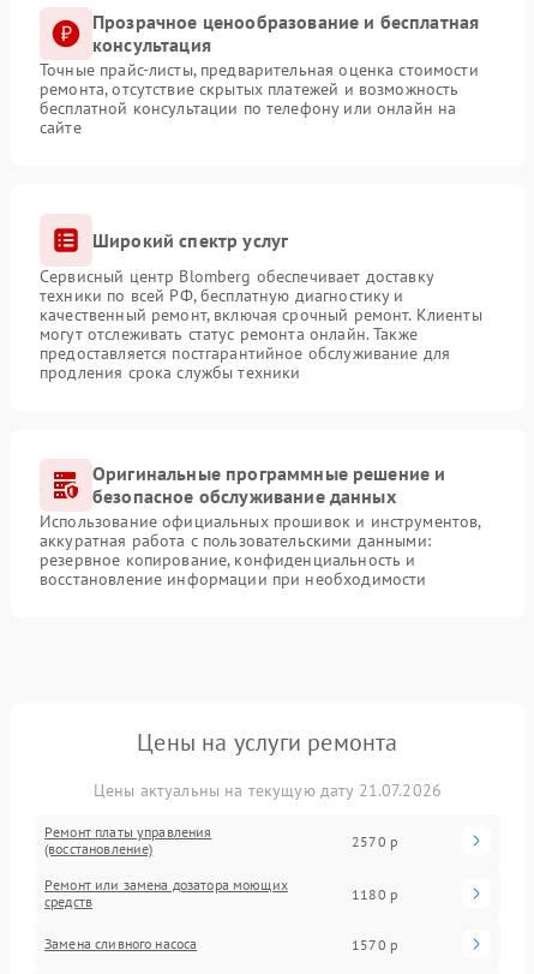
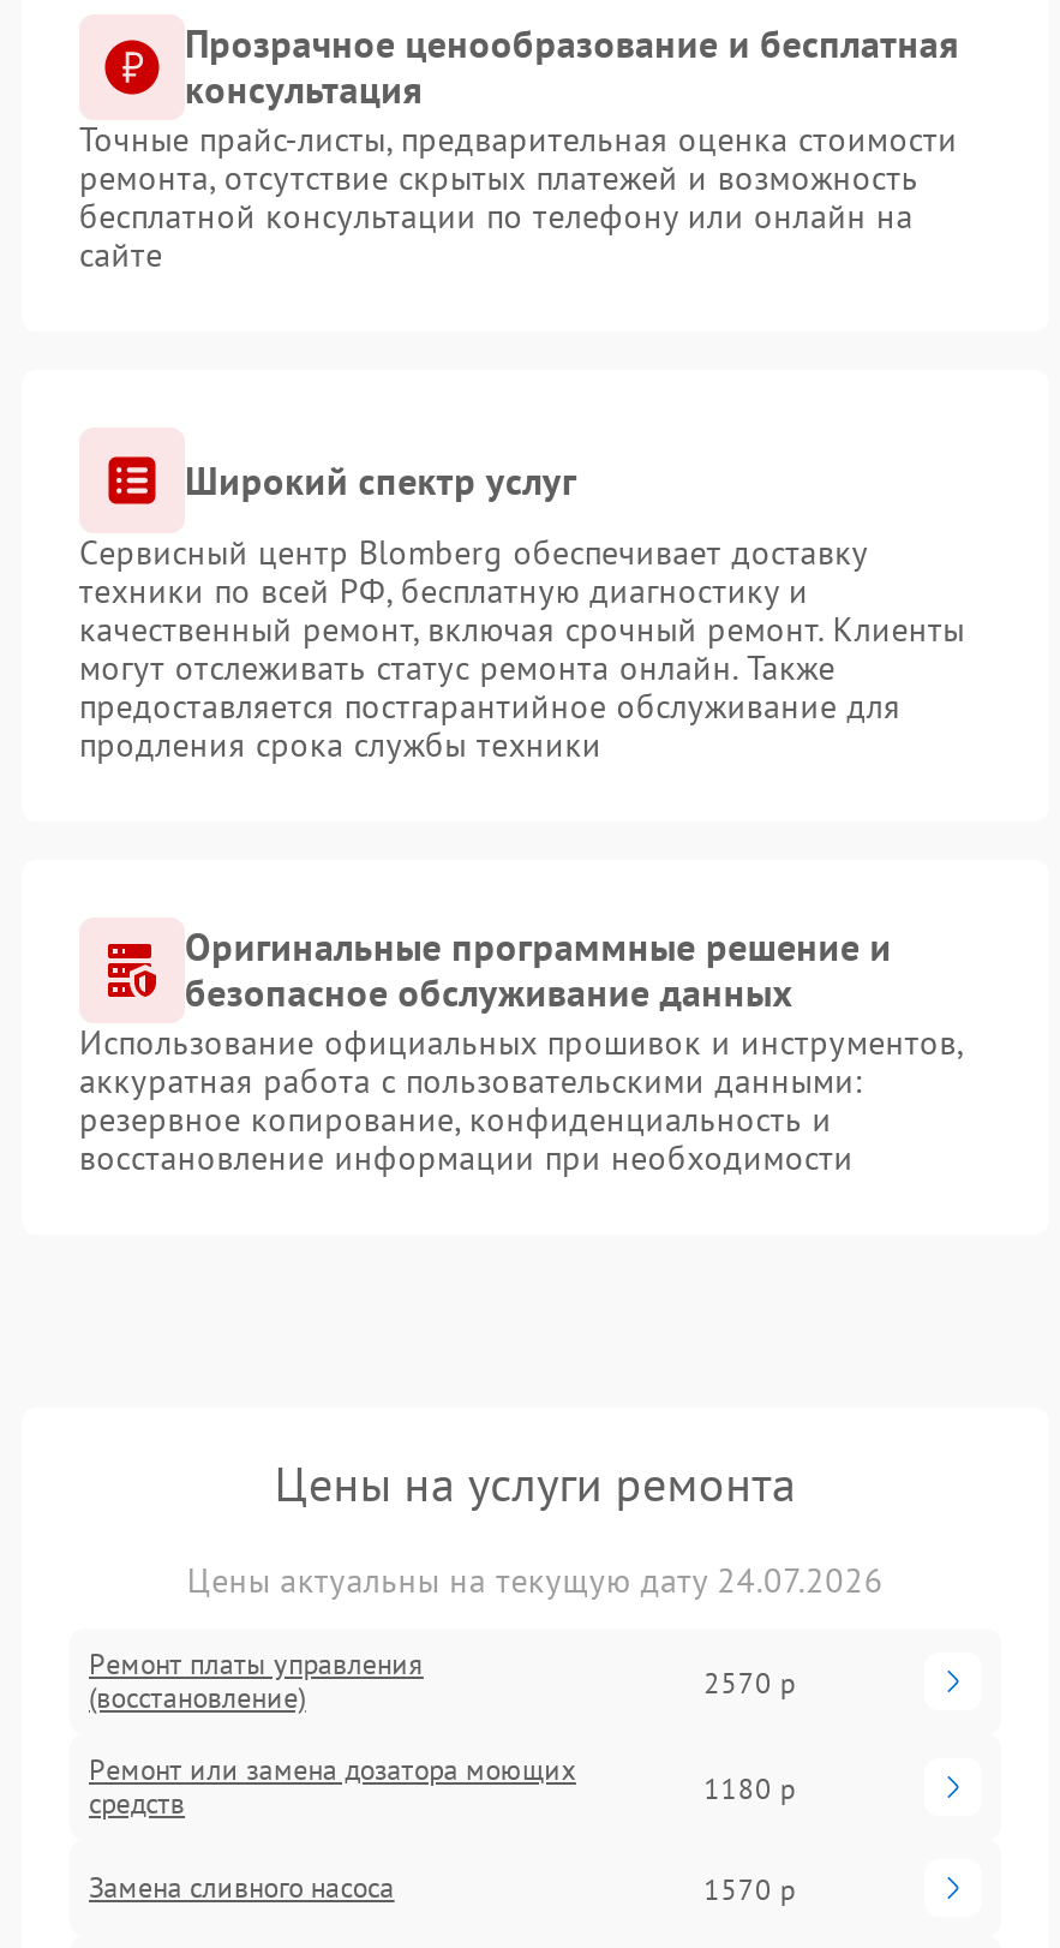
- Цены актуальны на текущую дату 21.07.2026
+ Цены актуальны на текущую дату 24.07.2026
